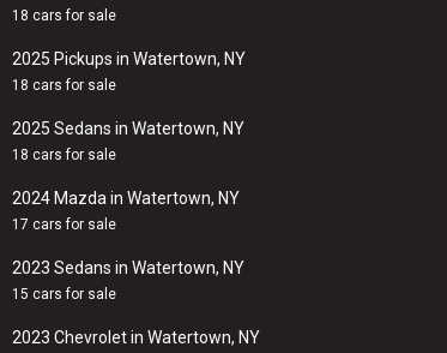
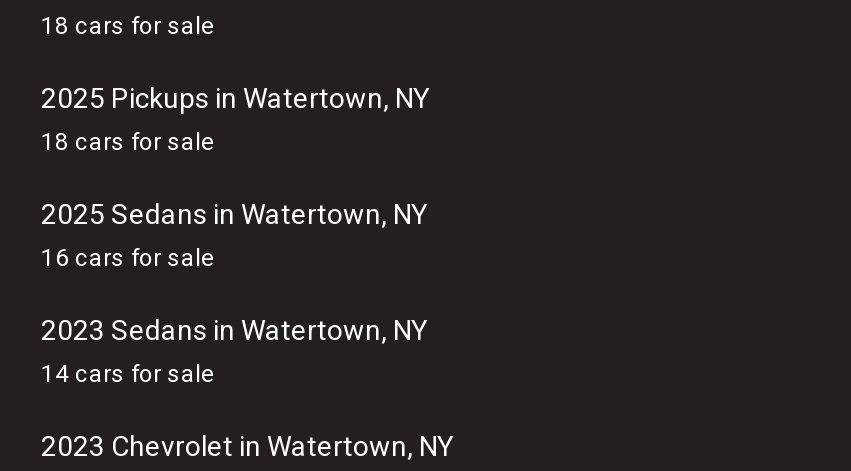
- 18 cars for sale
- 2024 Mazda in Watertown, NY
- 17 cars for sale
+ 16 cars for sale

- 15 cars for sale
+ 14 cars for sale
